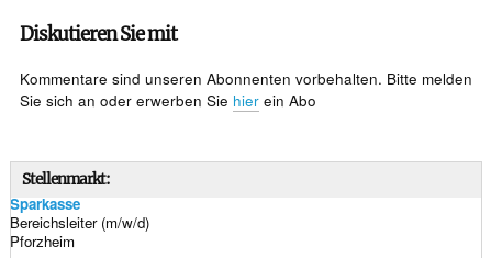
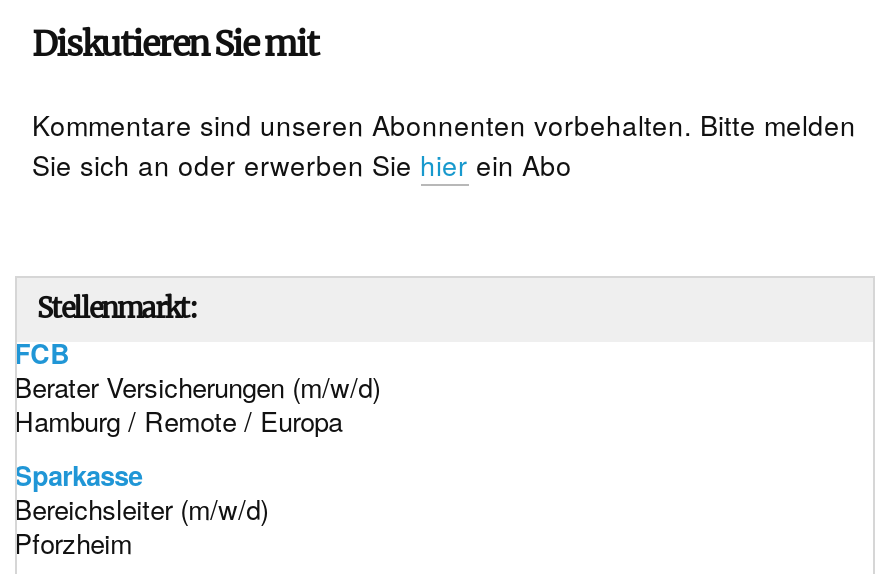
+ FCB
+ Berater Versicherungen (m/w/d)
+ Hamburg / Remote / Europa
